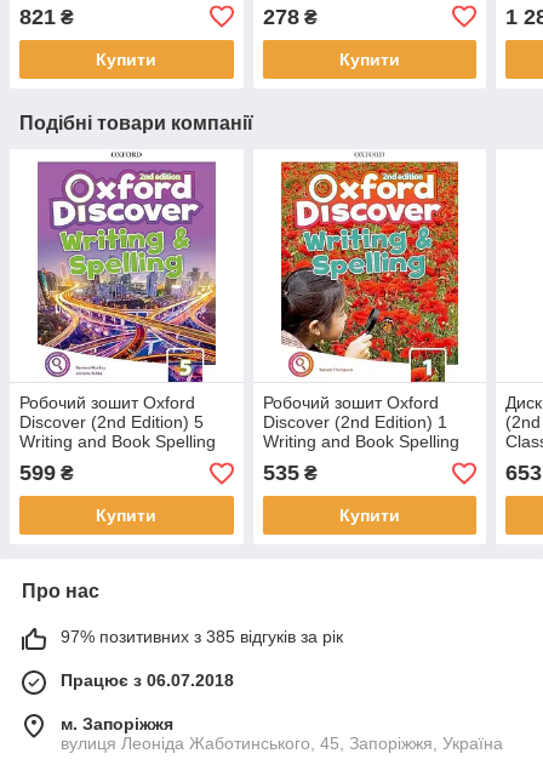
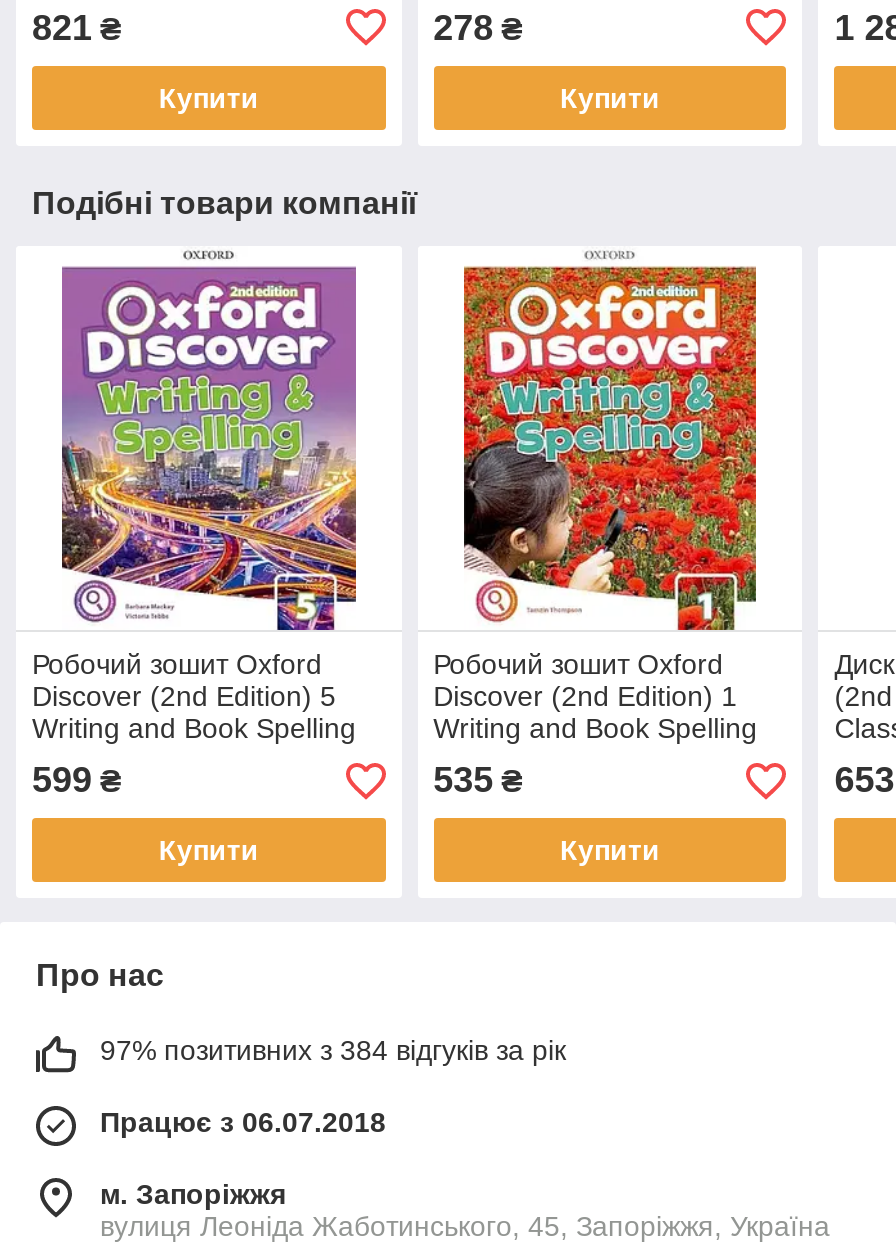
- 97% позитивних з 385 відгуків за рік
+ 97% позитивних з 384 відгуків за рік
